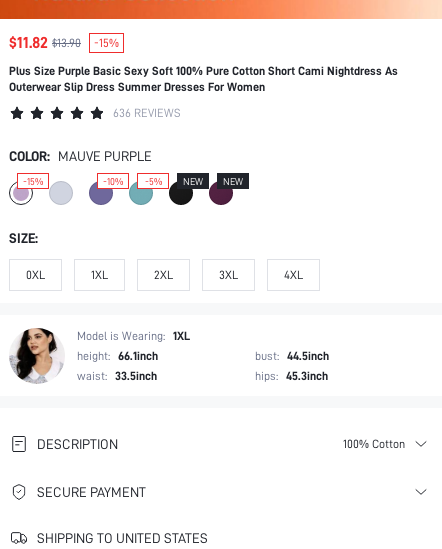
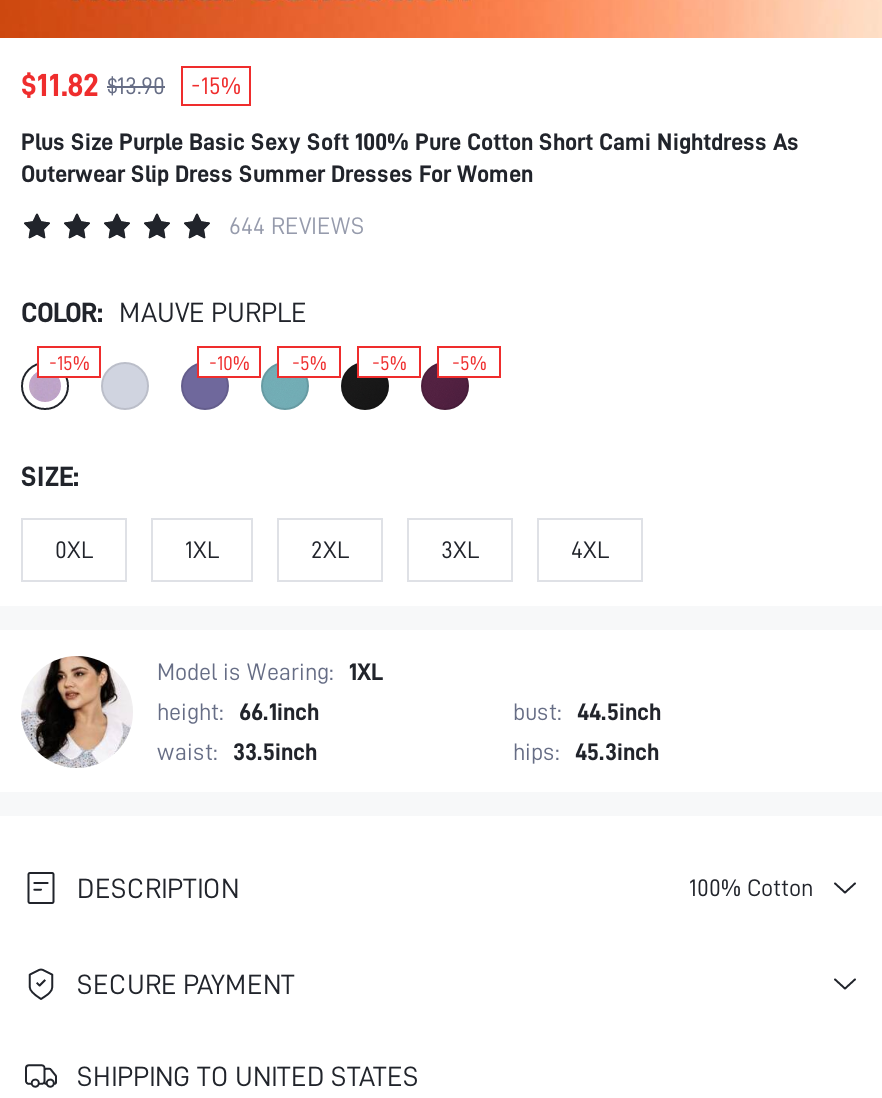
- 636 REVIEWS
+ 644 REVIEWS

- NEW
- NEW
+ -5%
+ -5%
